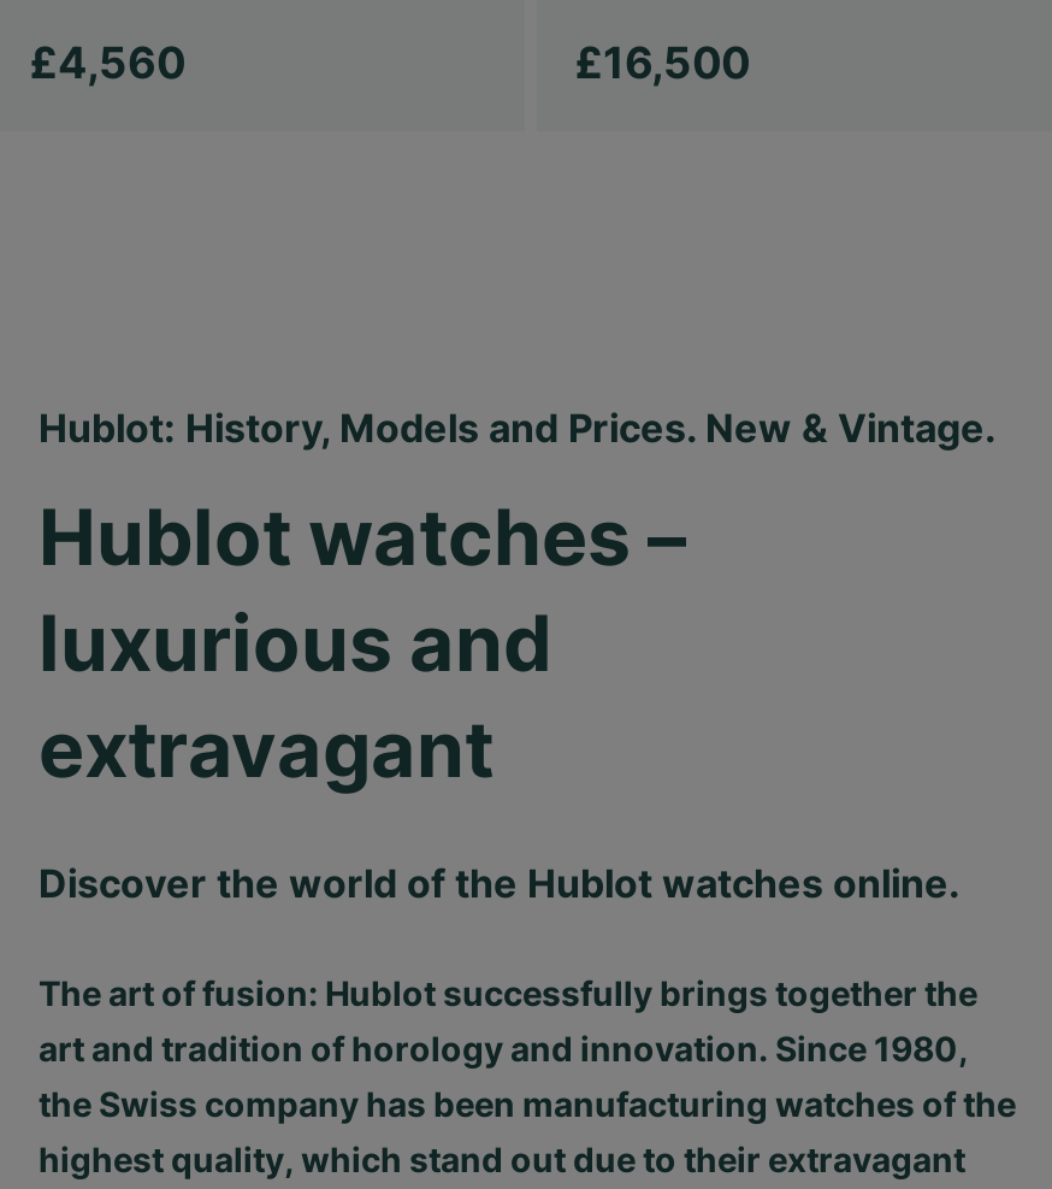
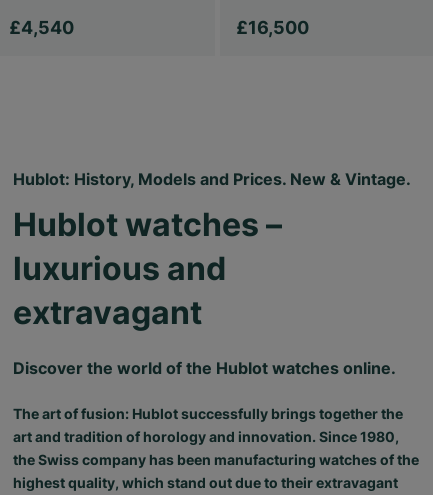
- £4,560
+ £4,540
